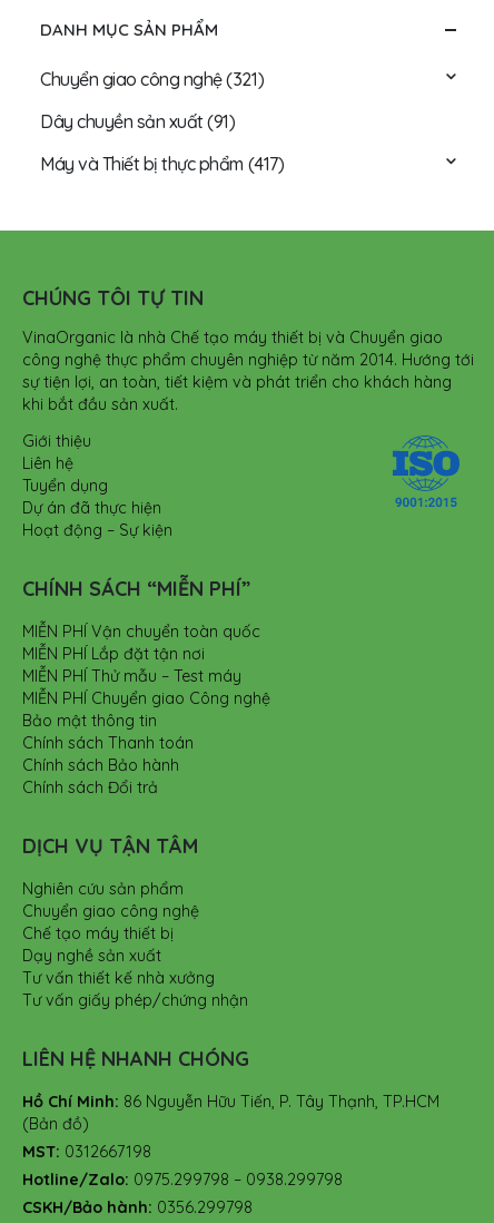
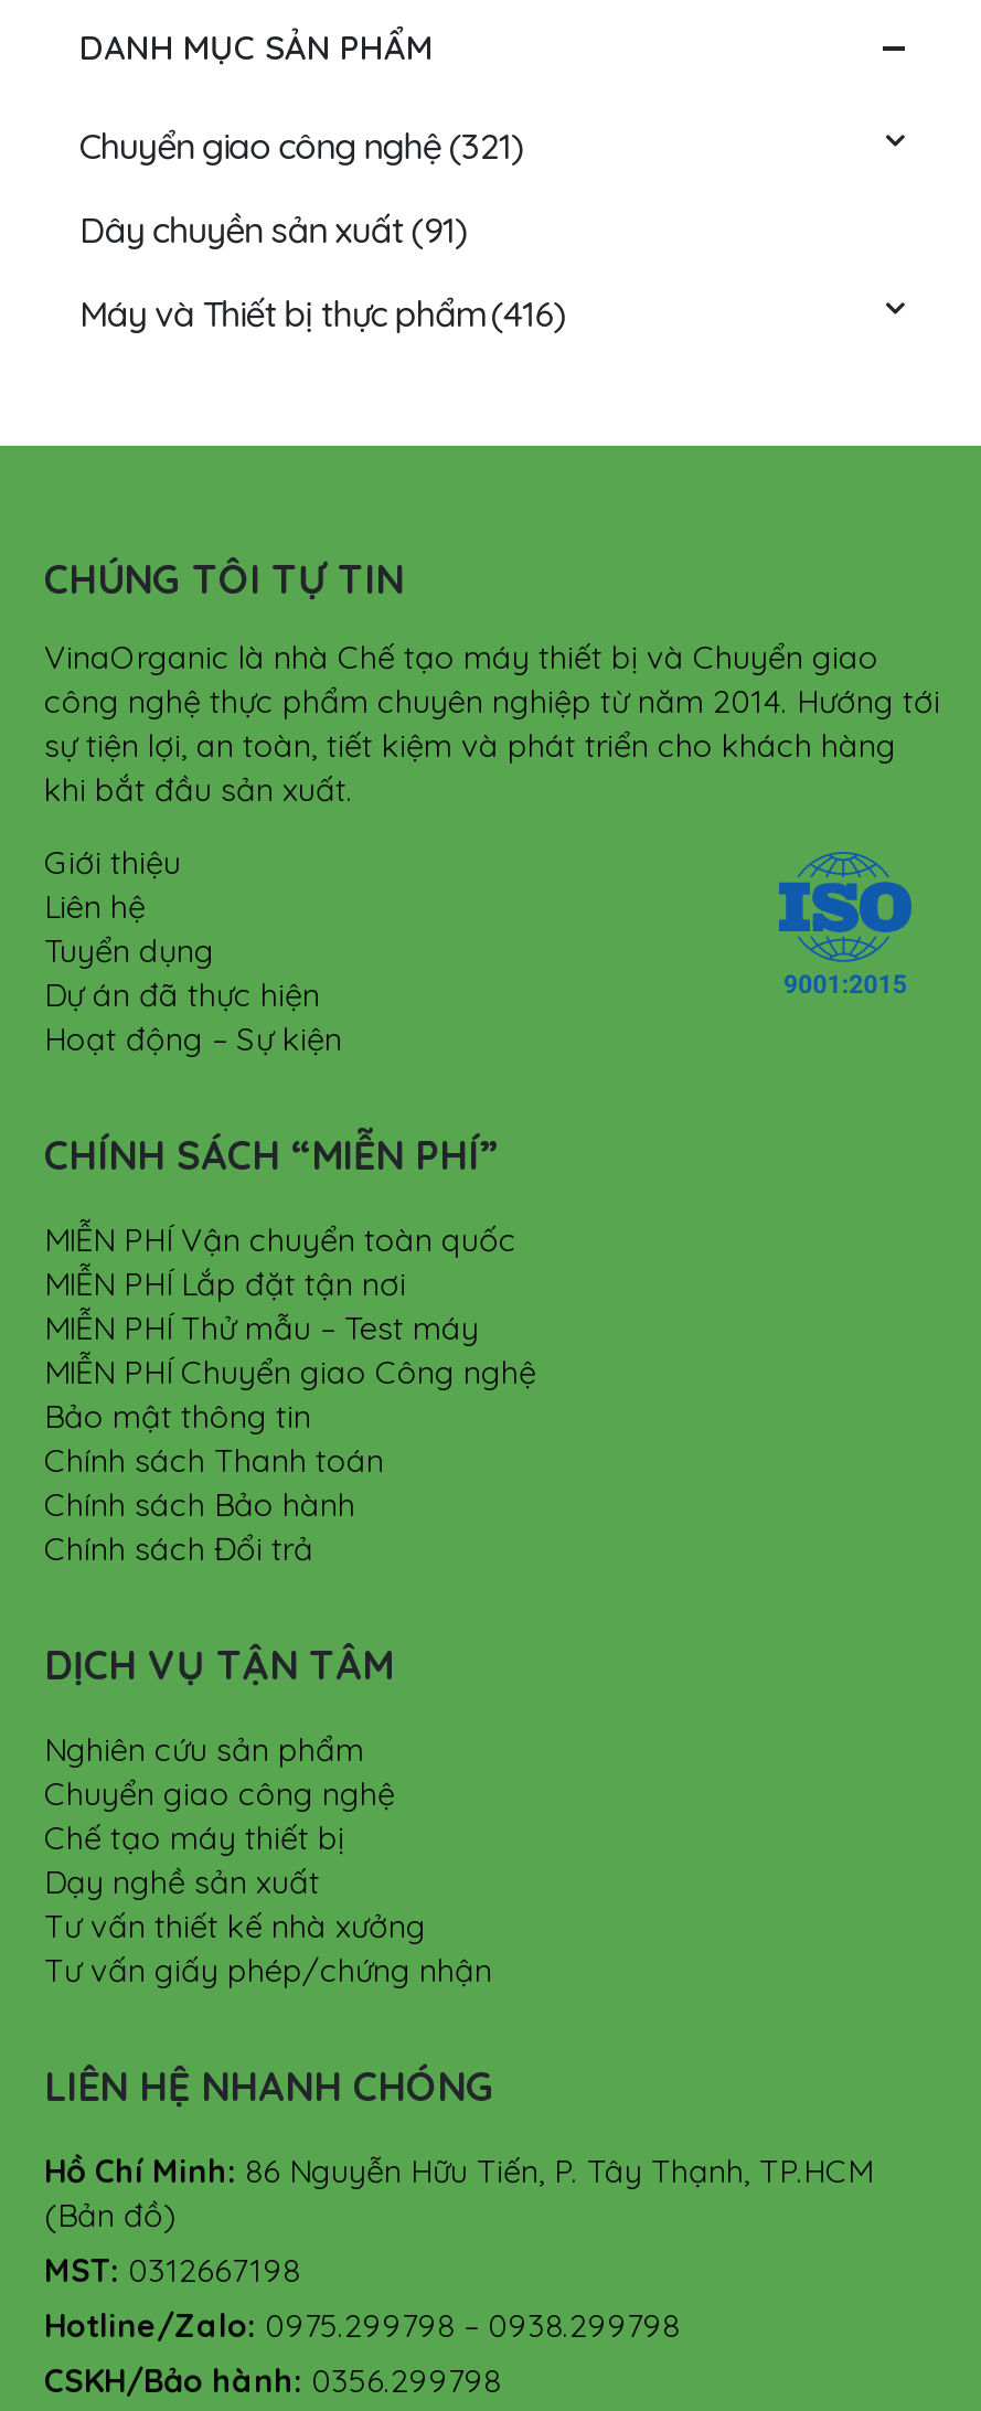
- Máy và Thiết bị thực phẩm (417)
+ Máy và Thiết bị thực phẩm (416)
